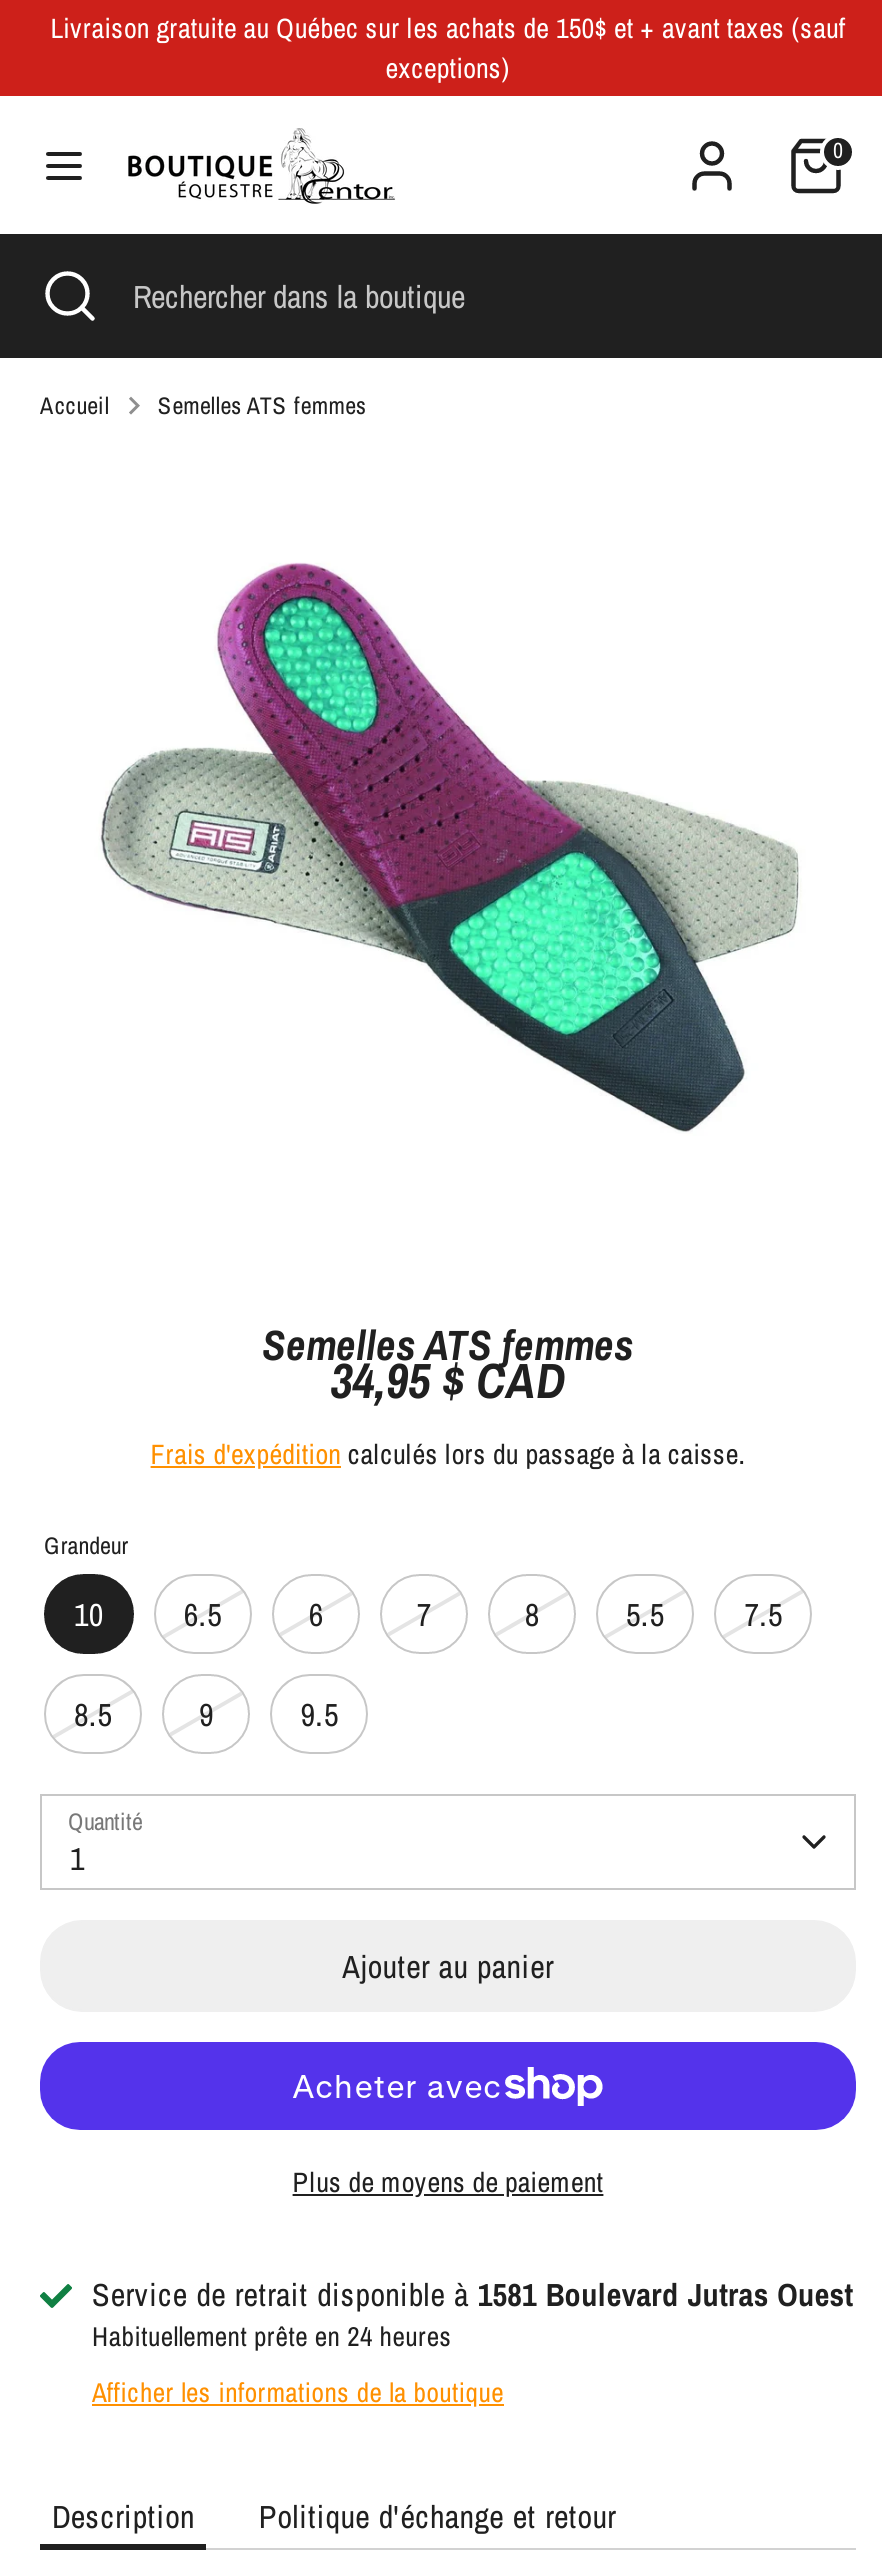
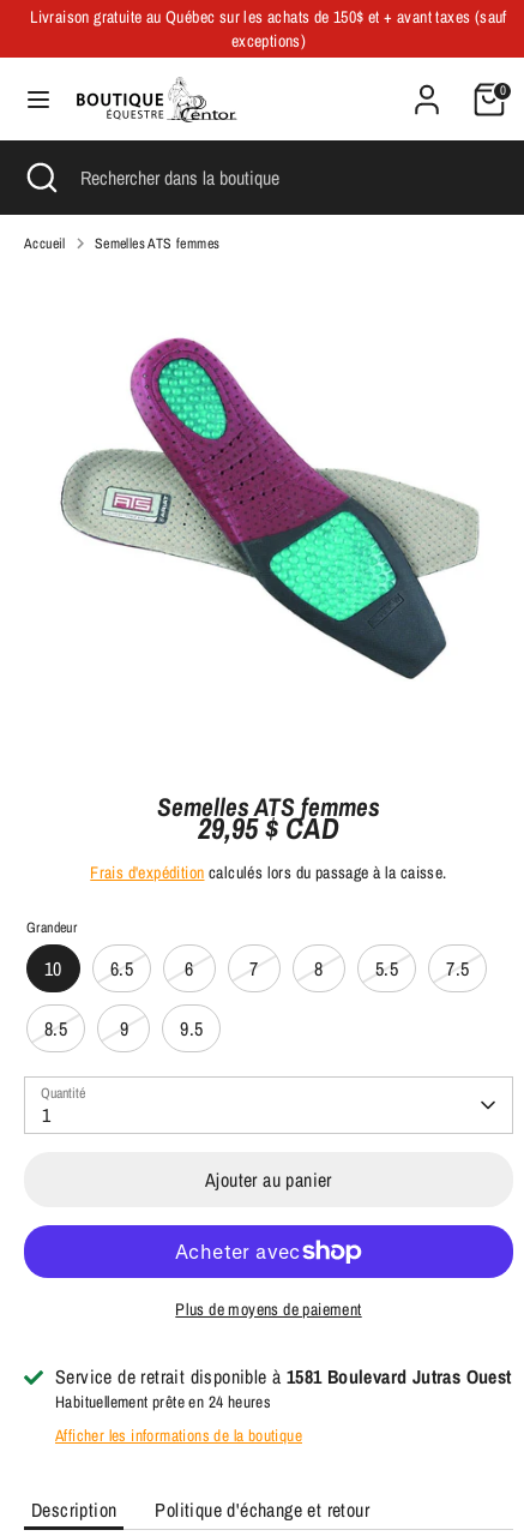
- 34,95 $ CAD
+ 29,95 $ CAD
